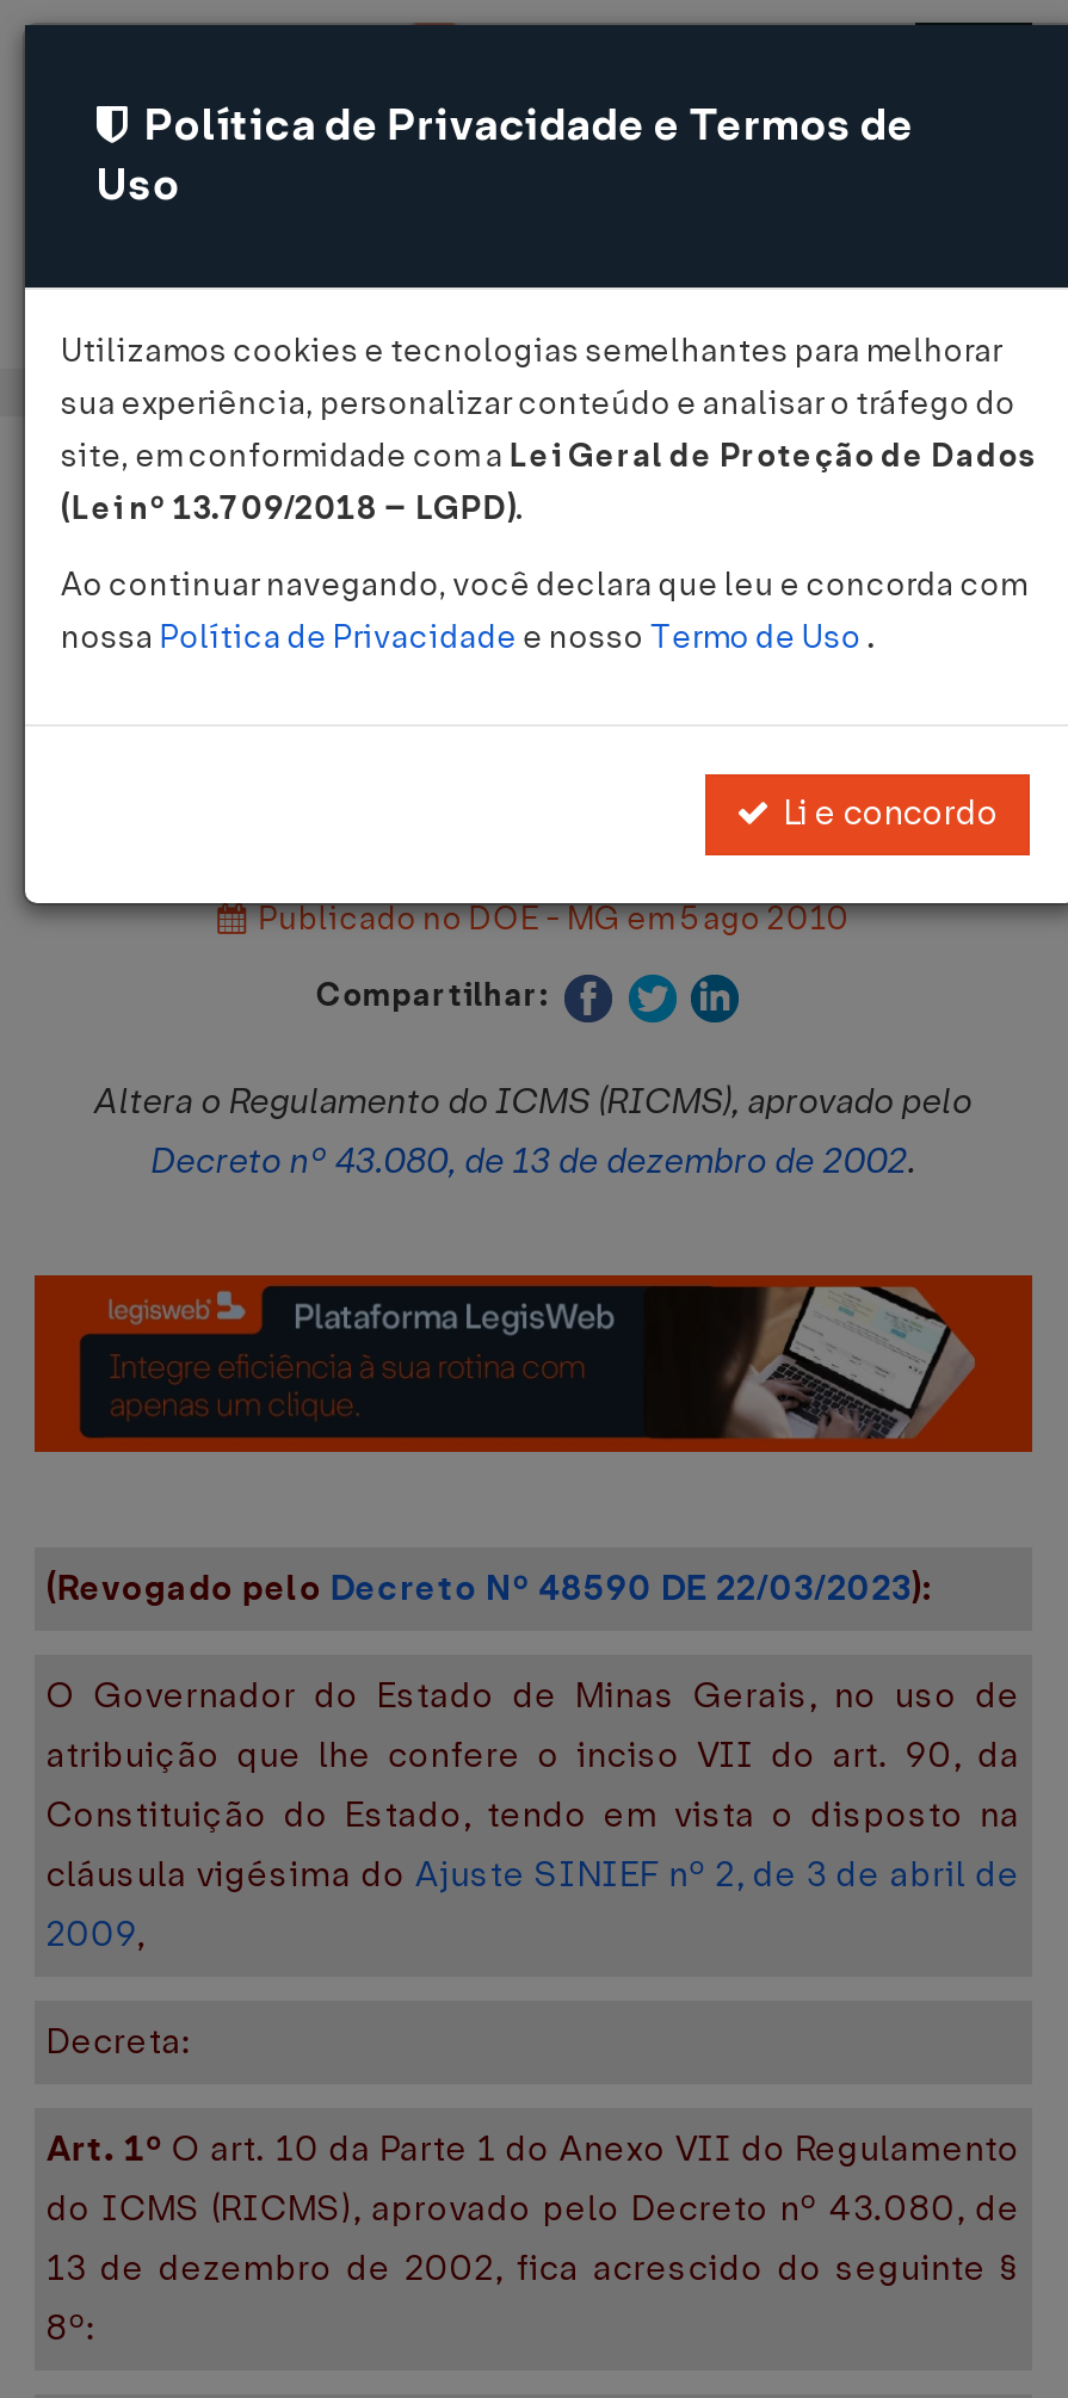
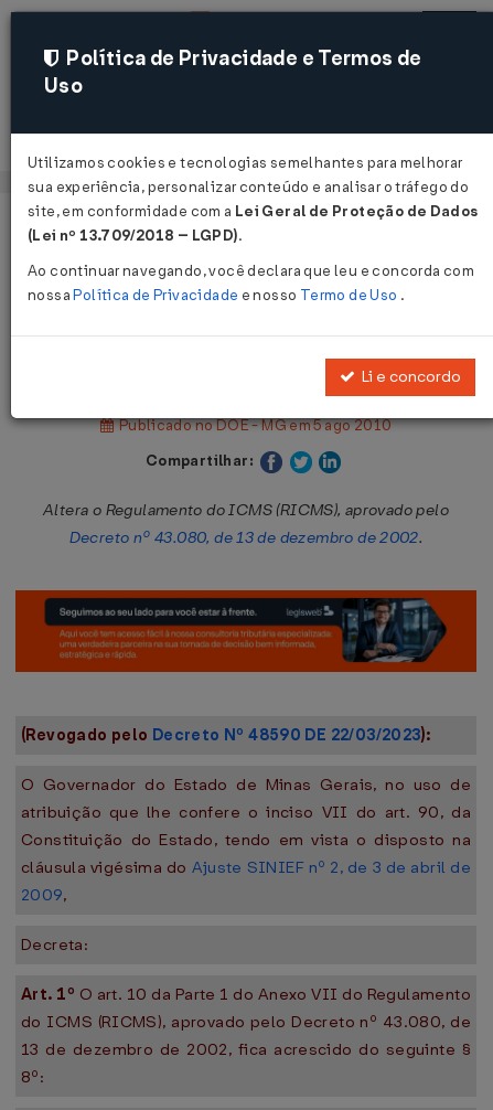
- [image]
+ [image]
